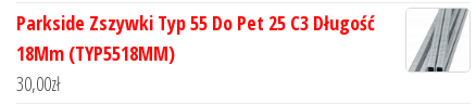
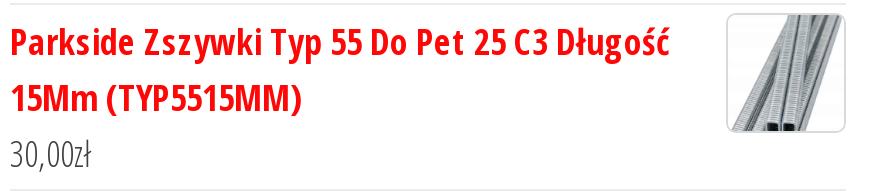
- 18Mm (TYP5518MM)
+ 15Mm (TYP5515MM)
